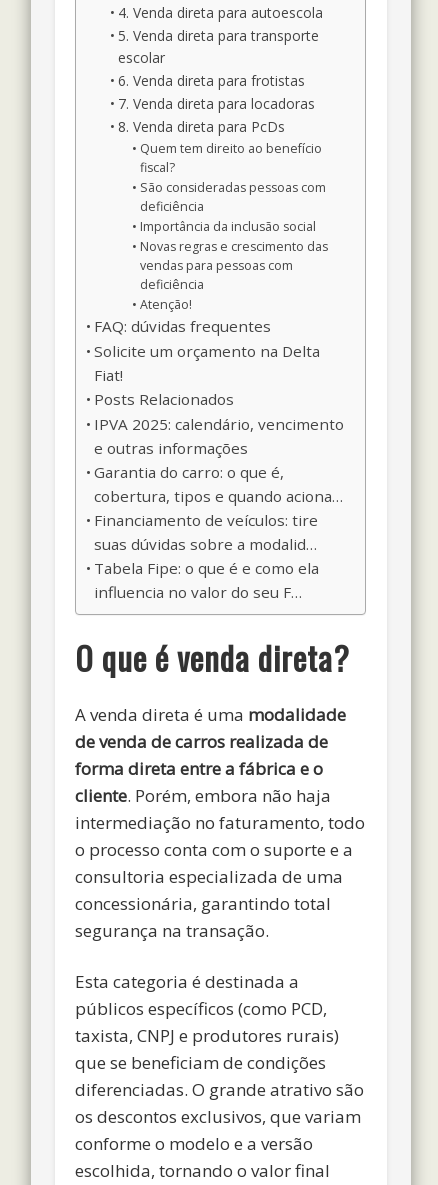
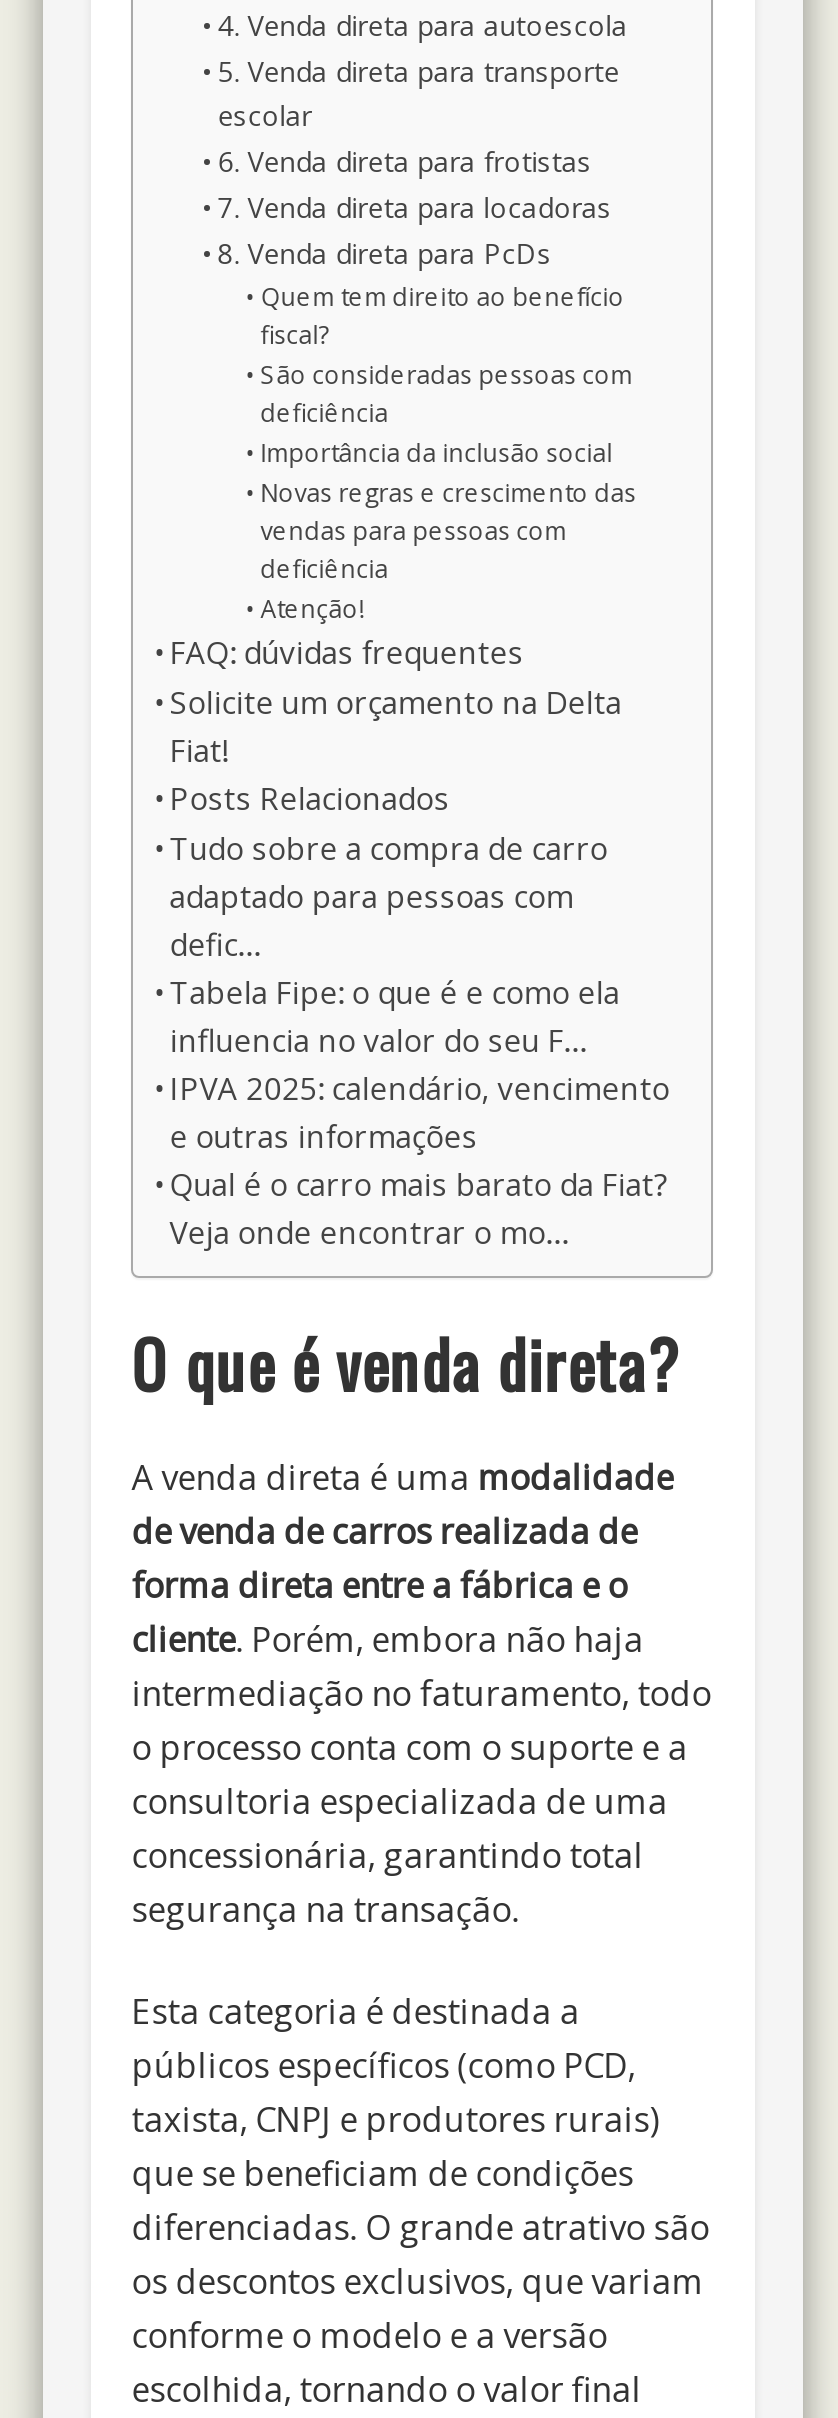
+ Tudo sobre a compra de carro
+ adaptado para pessoas com
+ defic…

moved down: IPVA 2025: calendário, vencimento | e outras informações

- Garantia do carro: o que é,
- cobertura, tipos e quando aciona…
- Financiamento de veículos: tire
- suas dúvidas sobre a modalid…
+ Qual é o carro mais barato da Fiat?
+ Veja onde encontrar o mo…

moved up: Tabela Fipe: o que é e como ela | influencia no valor do seu F…
